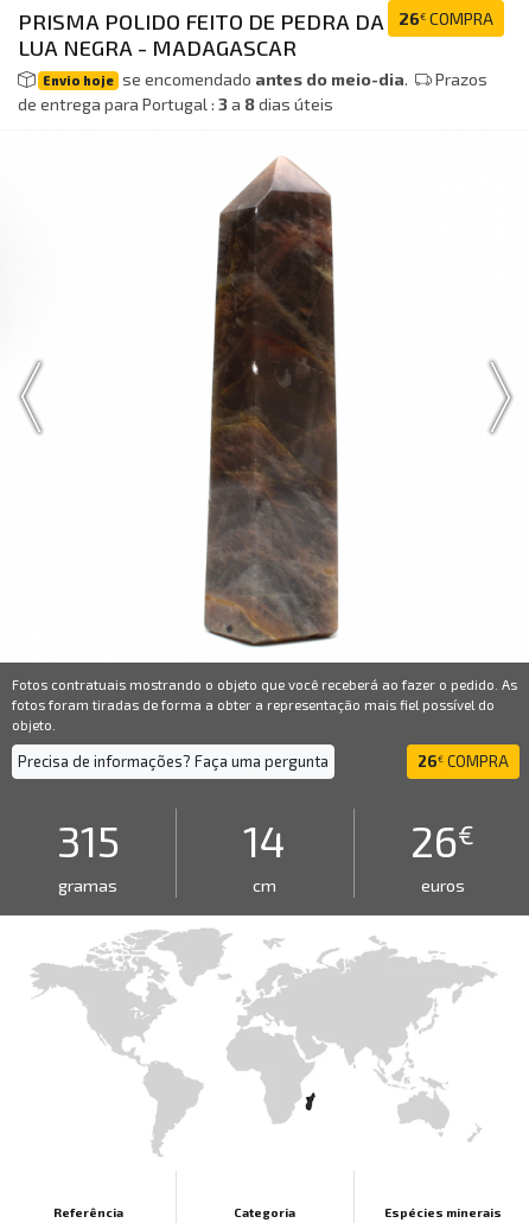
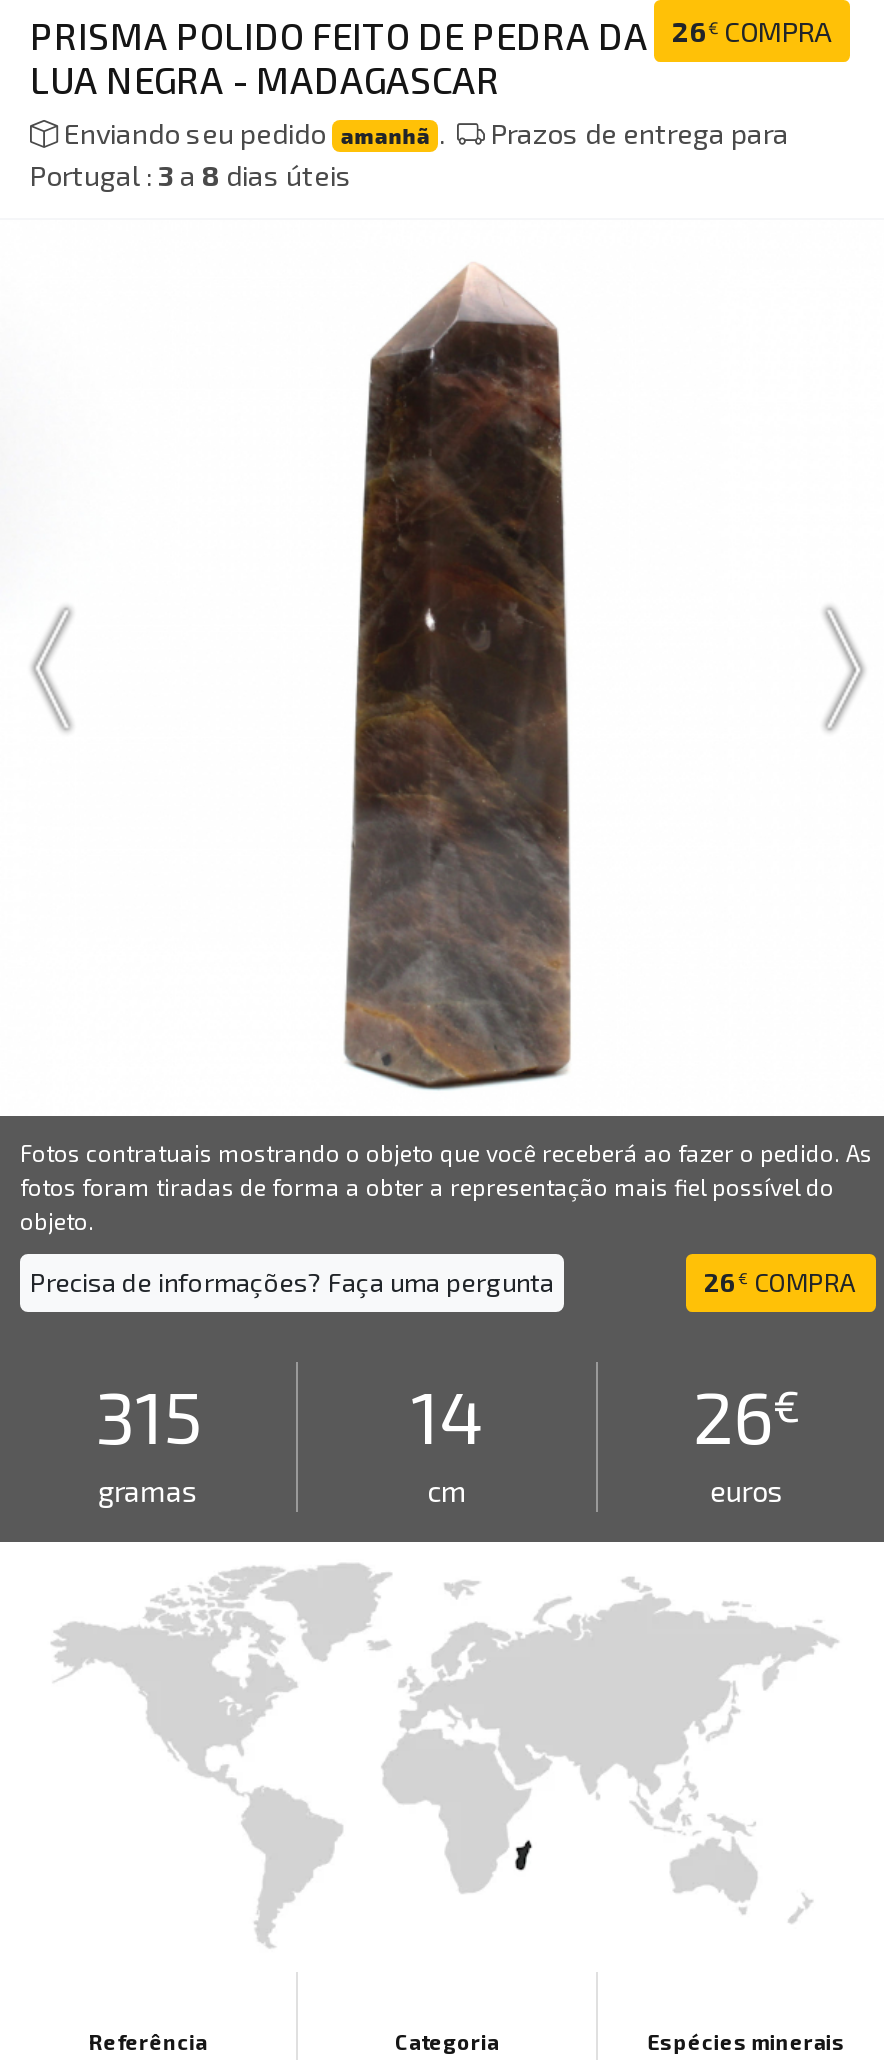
- Envio hoje se encomendado antes do meio-dia.
- Prazos
- de entrega para Portugal : 3 a 8 dias úteis
+ Enviando seu pedido amanhã .
+ Prazos de entrega para
+ Portugal : 3 a 8 dias úteis
